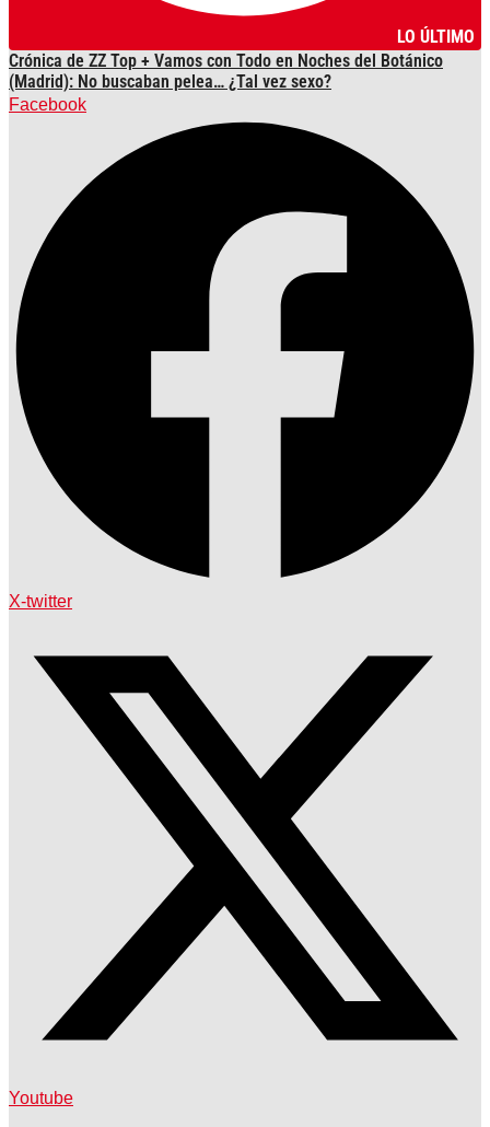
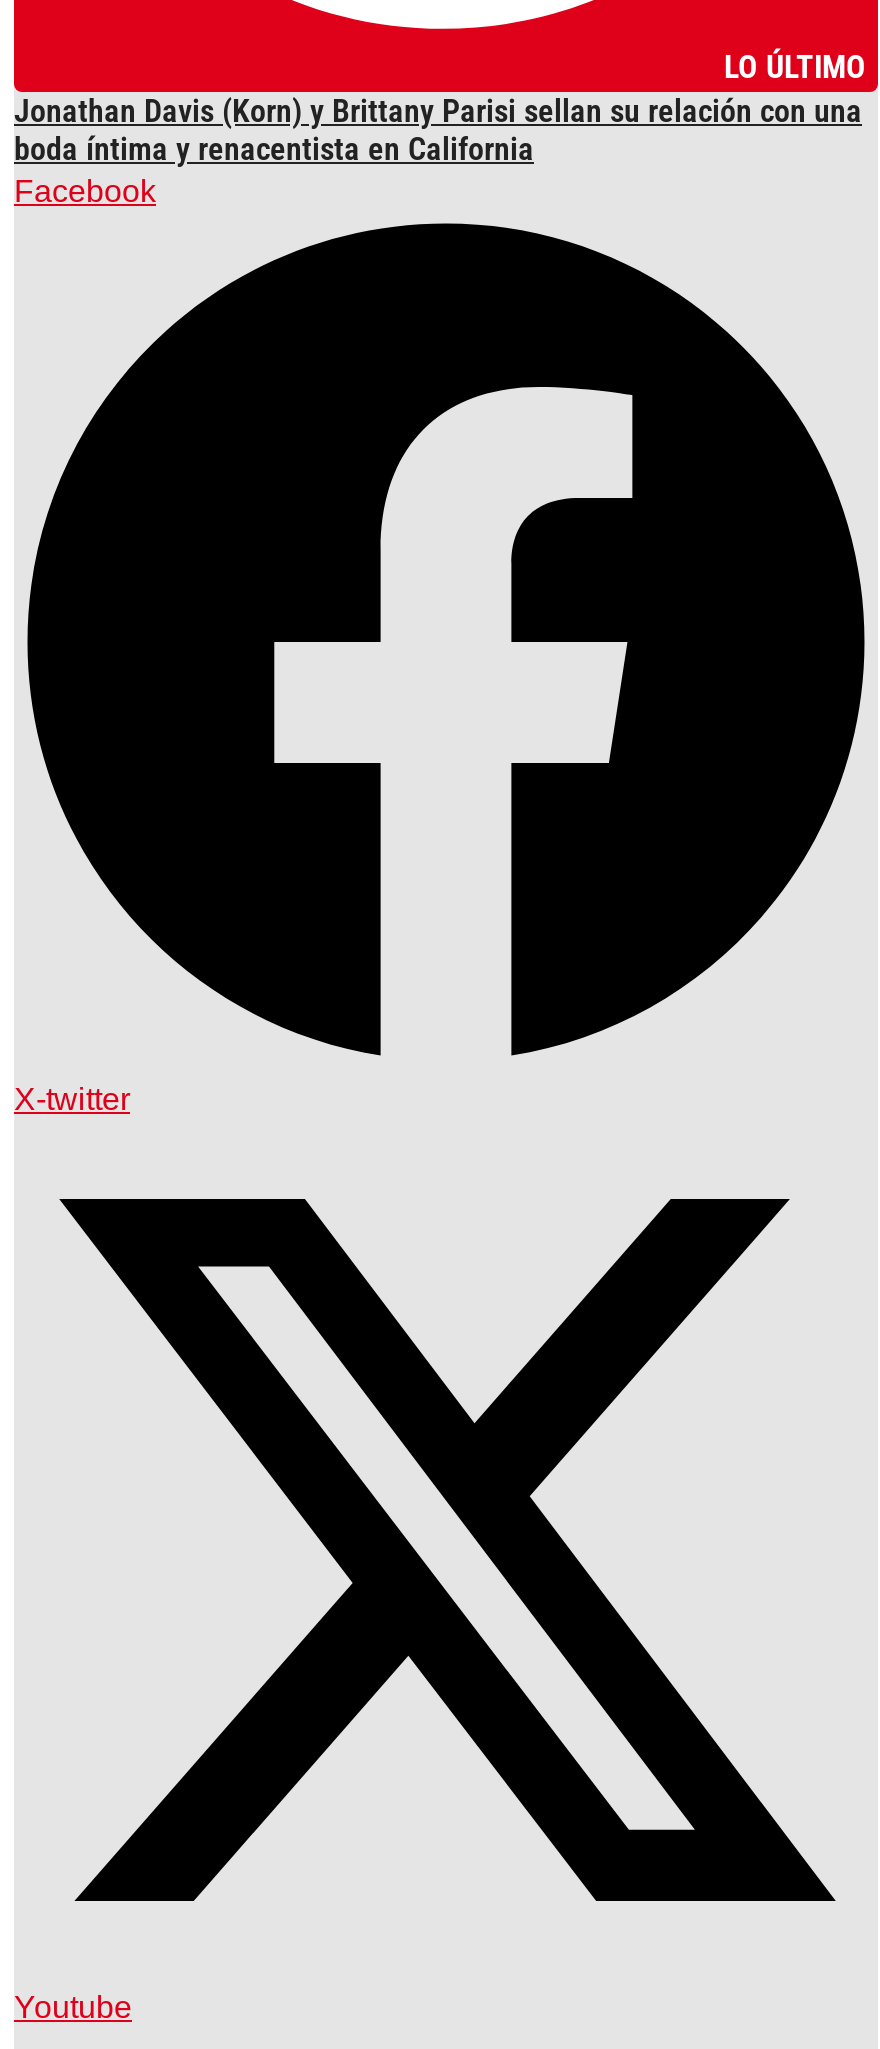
- Crónica de ZZ Top + Vamos con Todo en Noches del Botánico
- (Madrid): No buscaban pelea… ¿Tal vez sexo?
+ Jonathan Davis (Korn) y Brittany Parisi sellan su relación con una
+ boda íntima y renacentista en California
